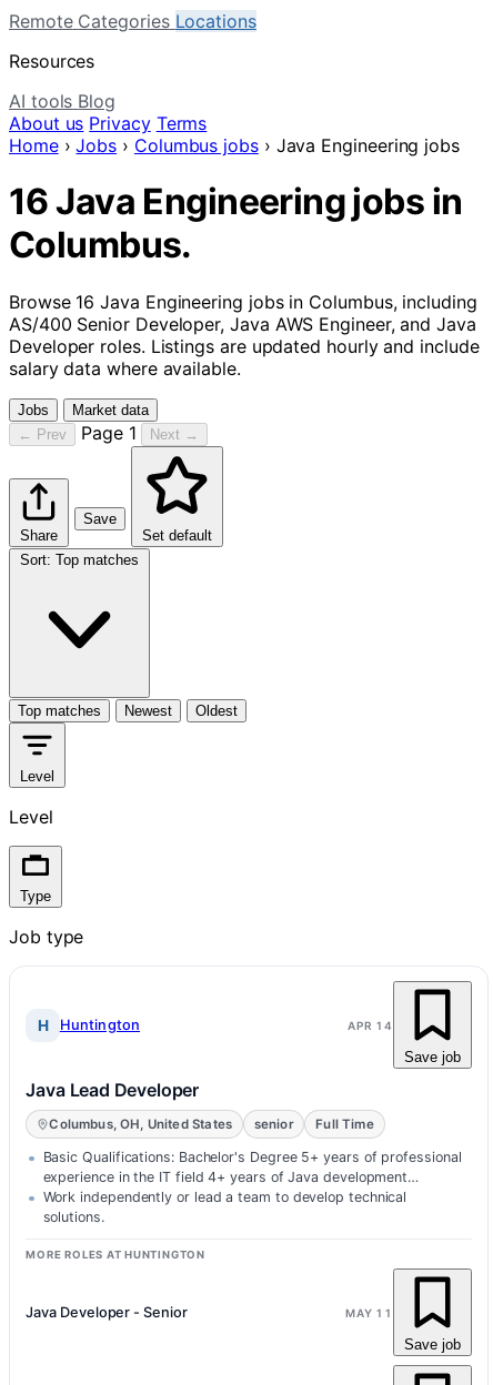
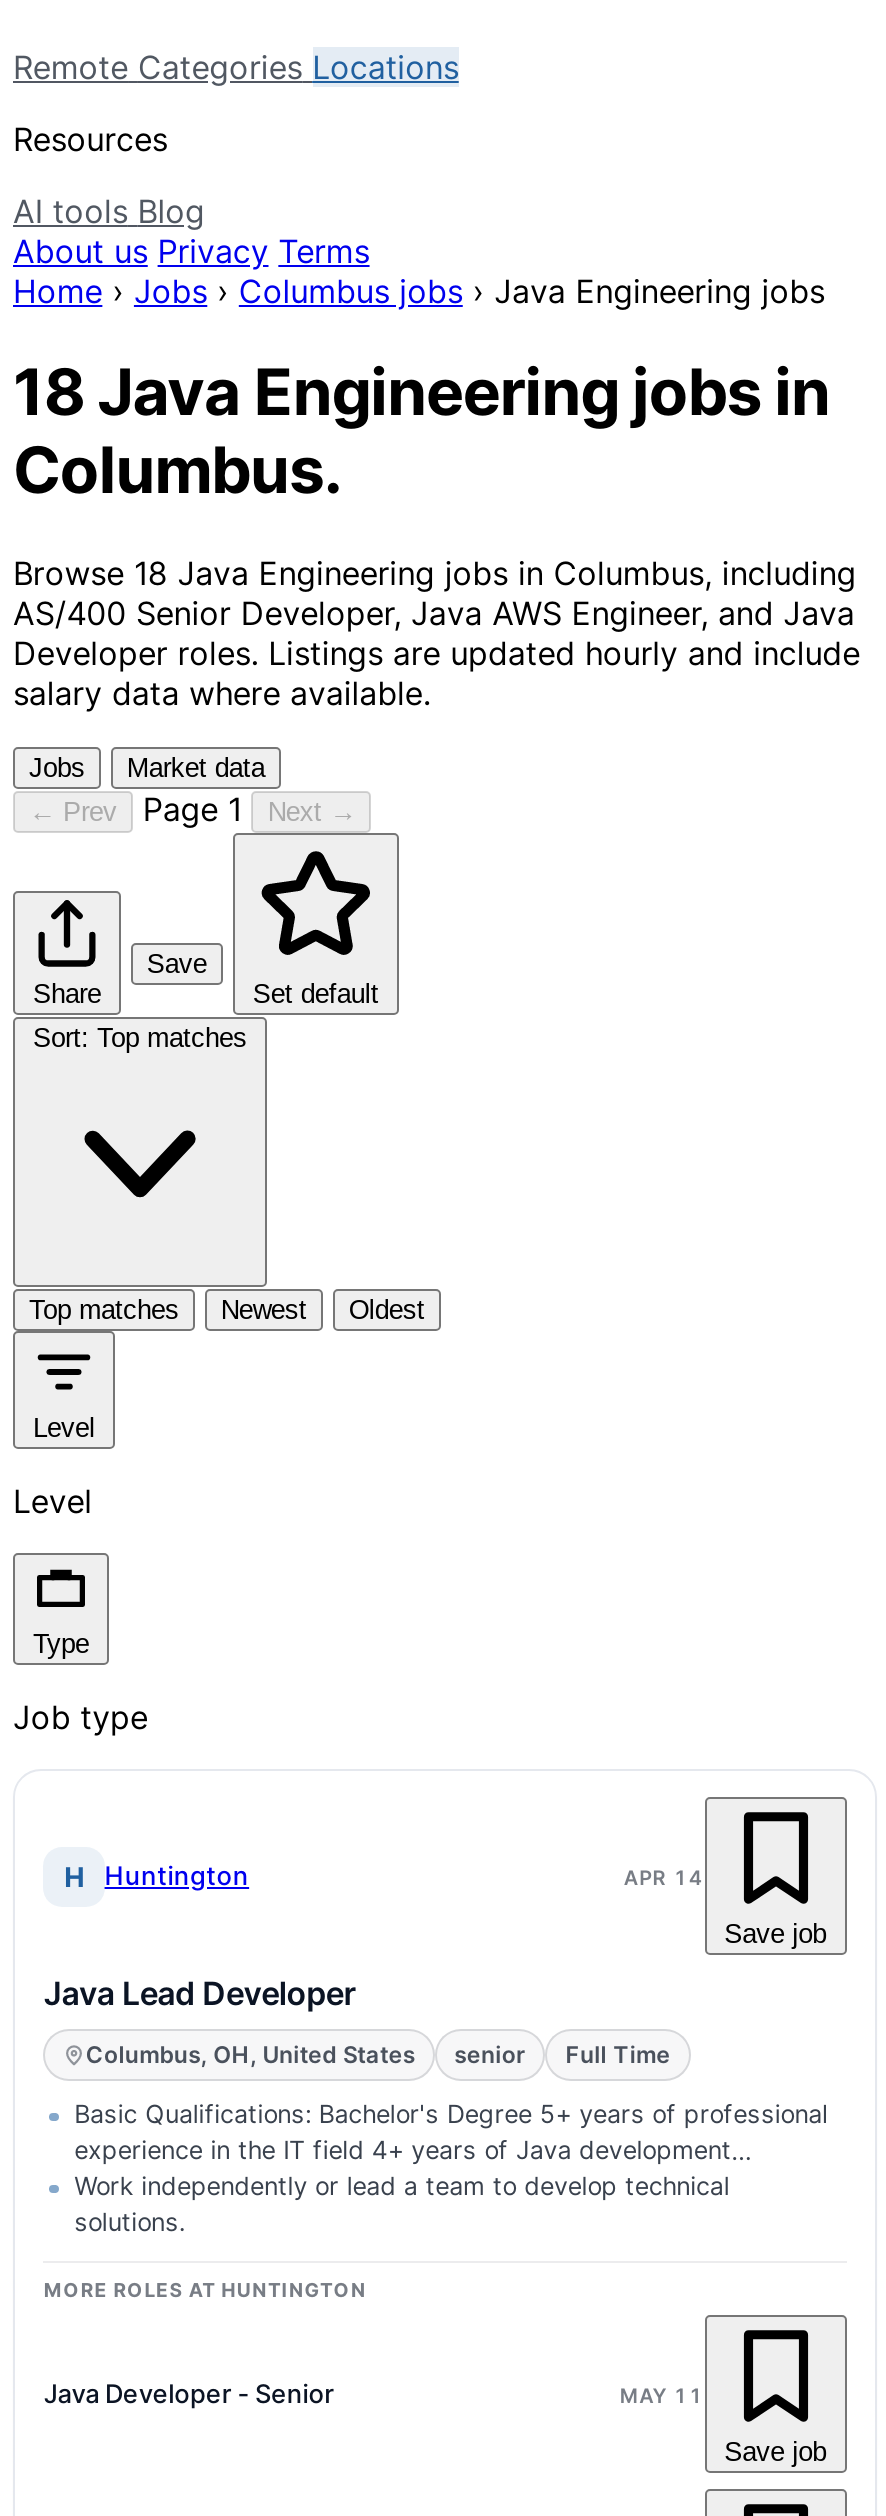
- 16 Java Engineering jobs in
+ 18 Java Engineering jobs in

- Browse 16 Java Engineering jobs in Columbus, including
+ Browse 18 Java Engineering jobs in Columbus, including
